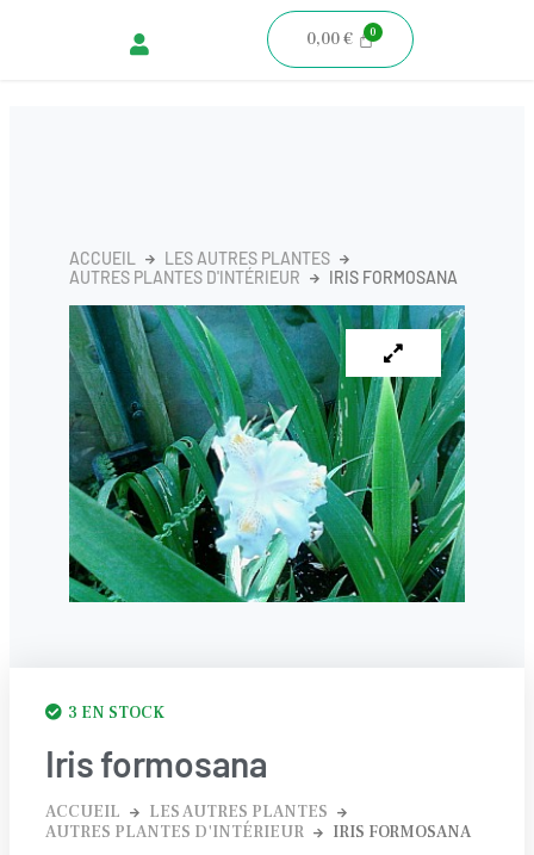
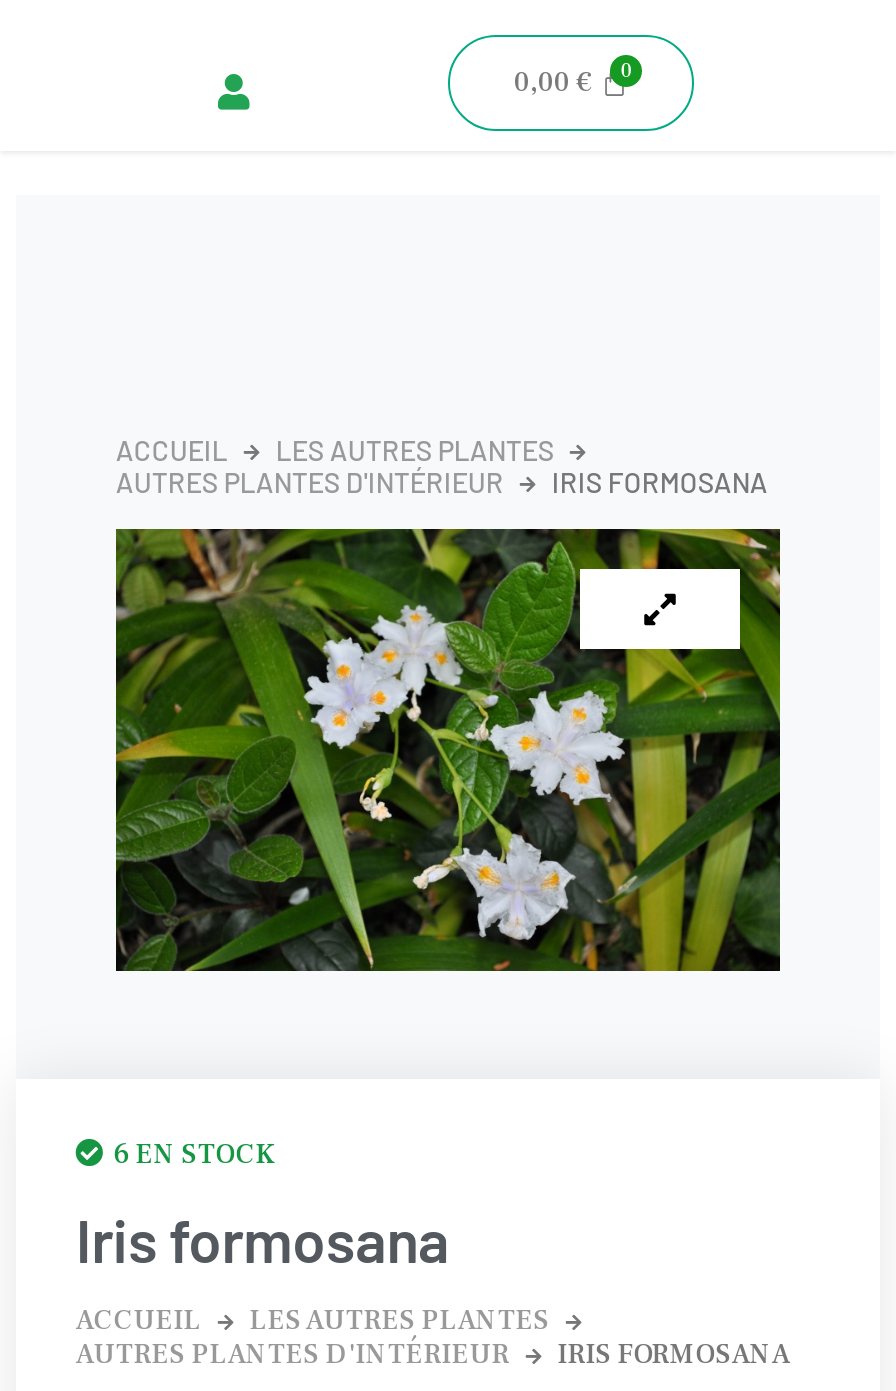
- [image]
+ [image]

- 3 EN STOCK
+ 6 EN STOCK
